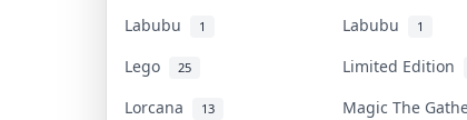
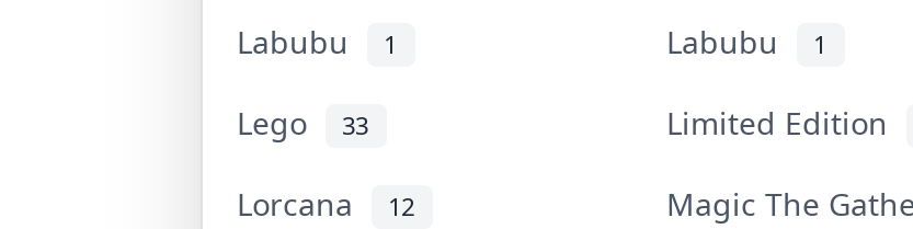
- Lego 25
+ Lego 33

- Lorcana 13
+ Lorcana 12
